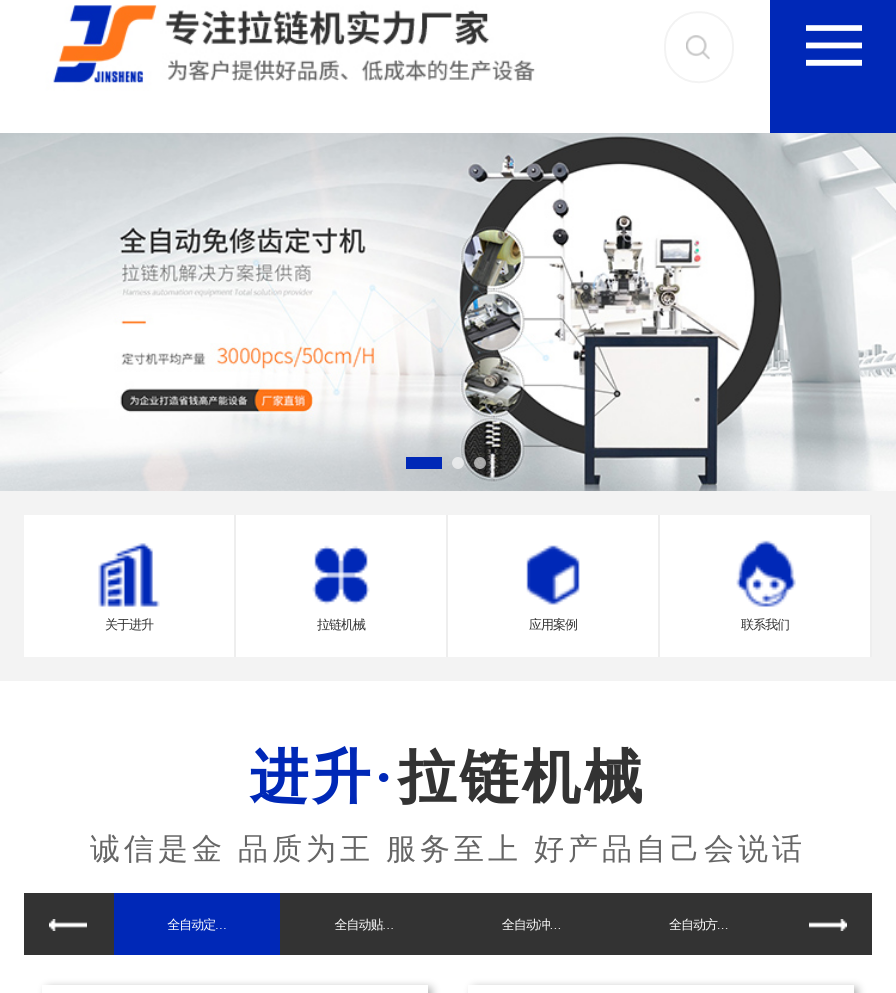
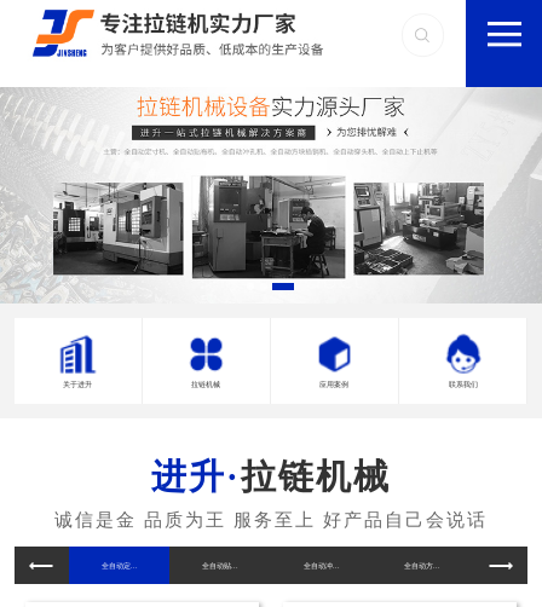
- [image]
+ [image]
